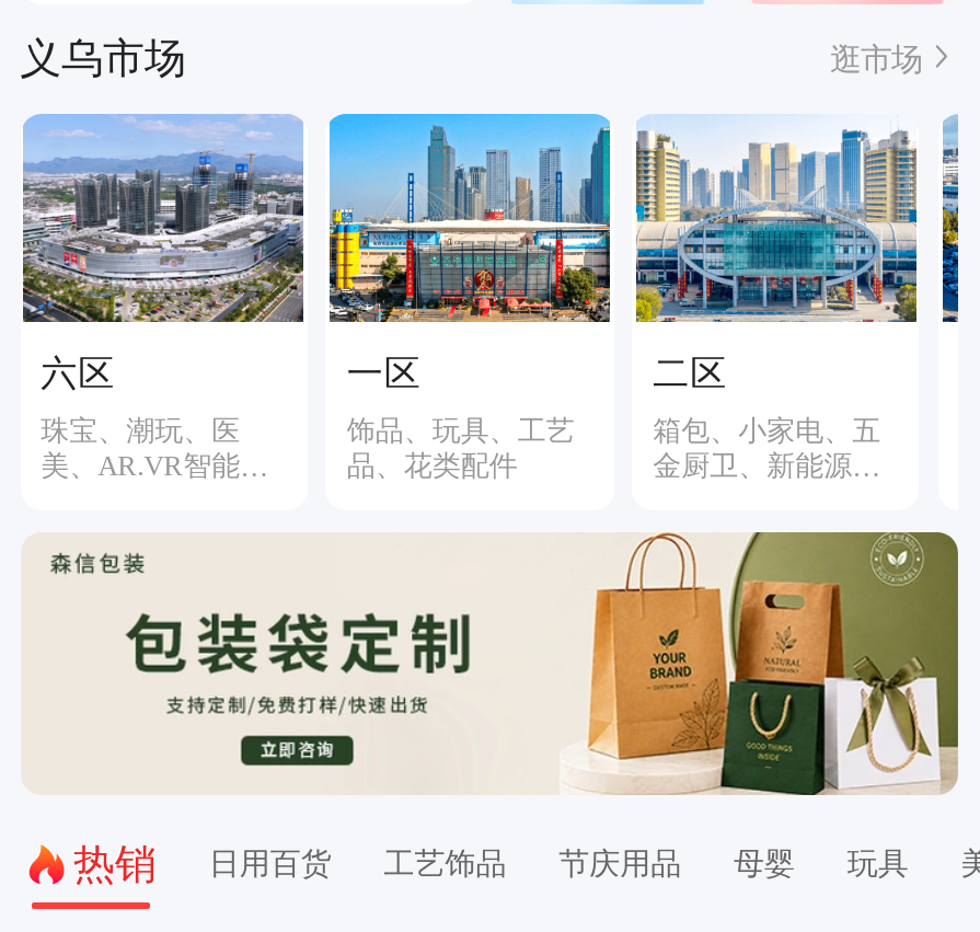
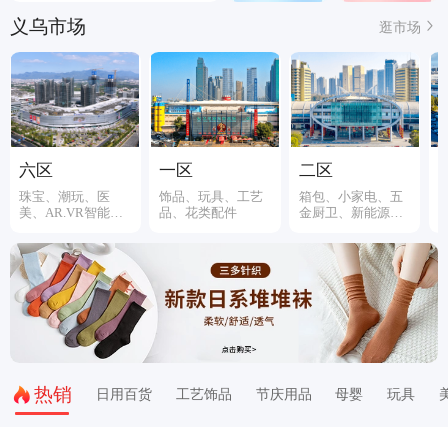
- [image]
+ [image]
